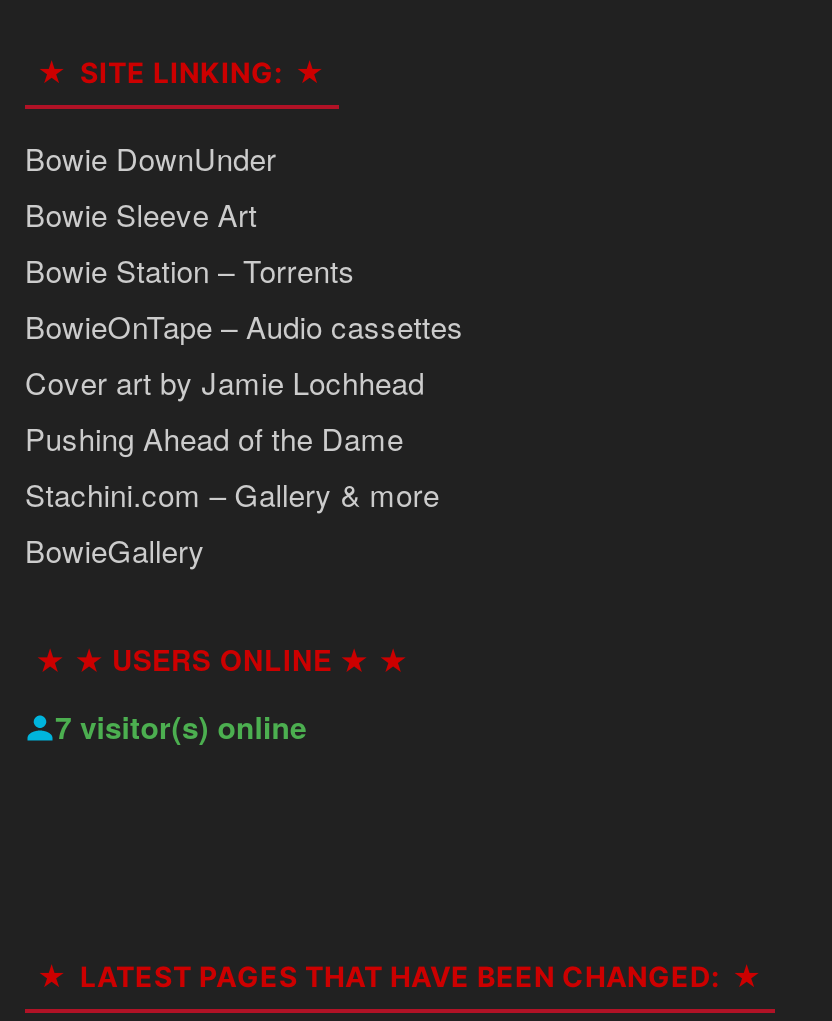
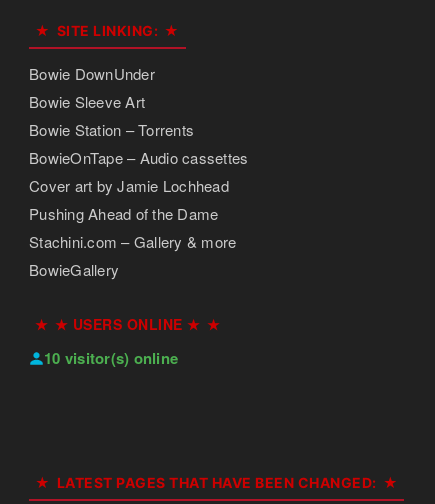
- 7 visitor(s) online
+ 10 visitor(s) online
